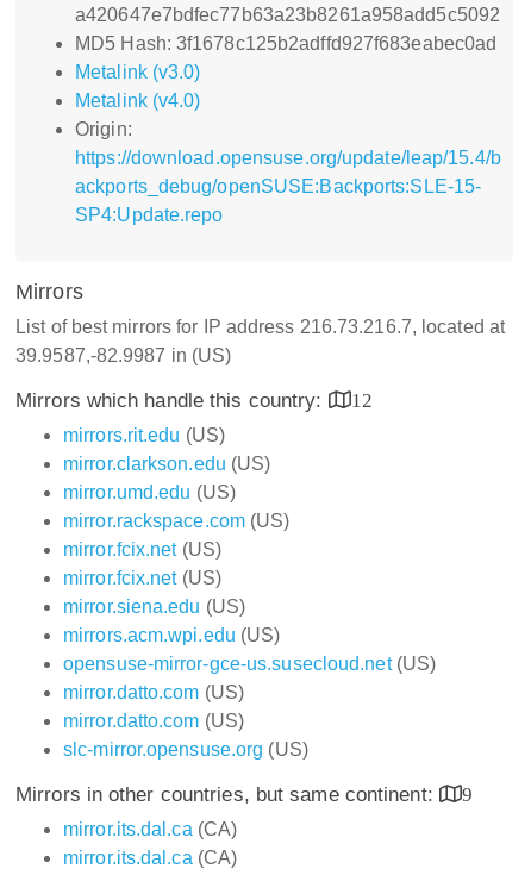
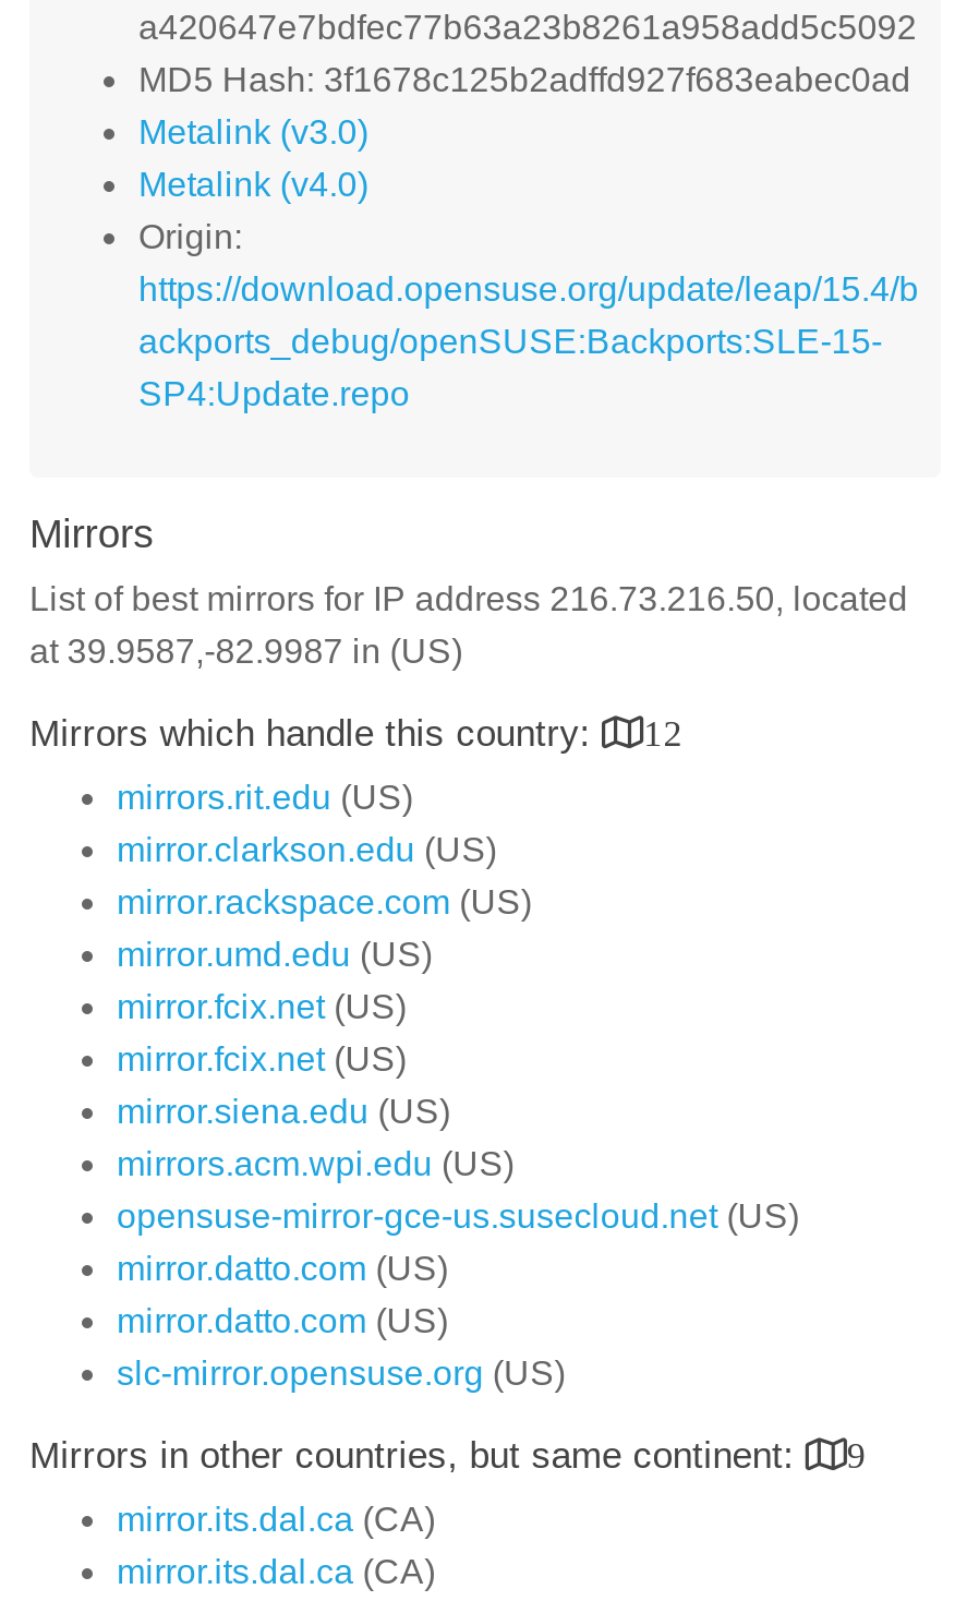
- List of best mirrors for IP address 216.73.216.7, located at
- 39.9587,-82.9987 in (US)
+ List of best mirrors for IP address 216.73.216.50, located
+ at 39.9587,-82.9987 in (US)

moved down: mirror.umd.edu (US)

moved up: mirror.rackspace.com (US)
